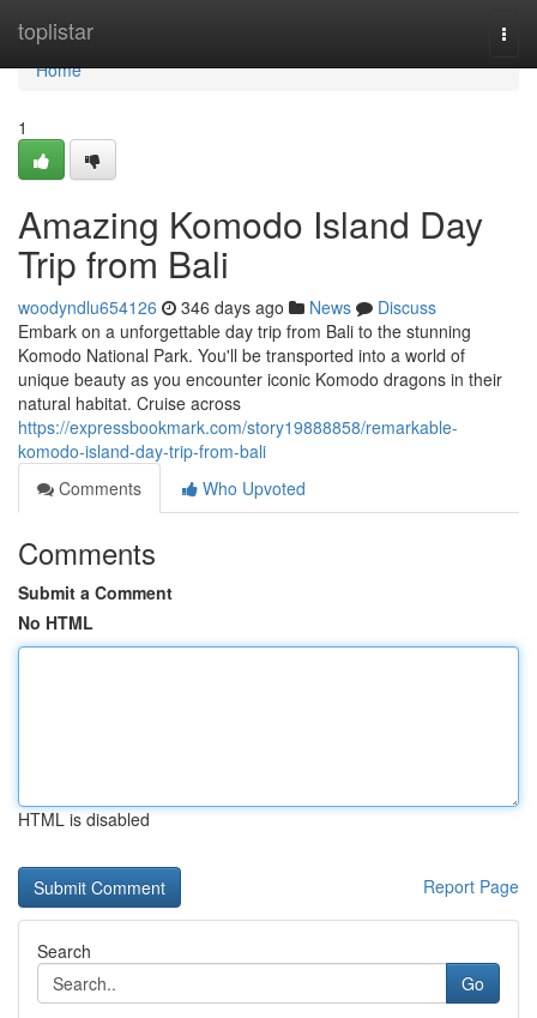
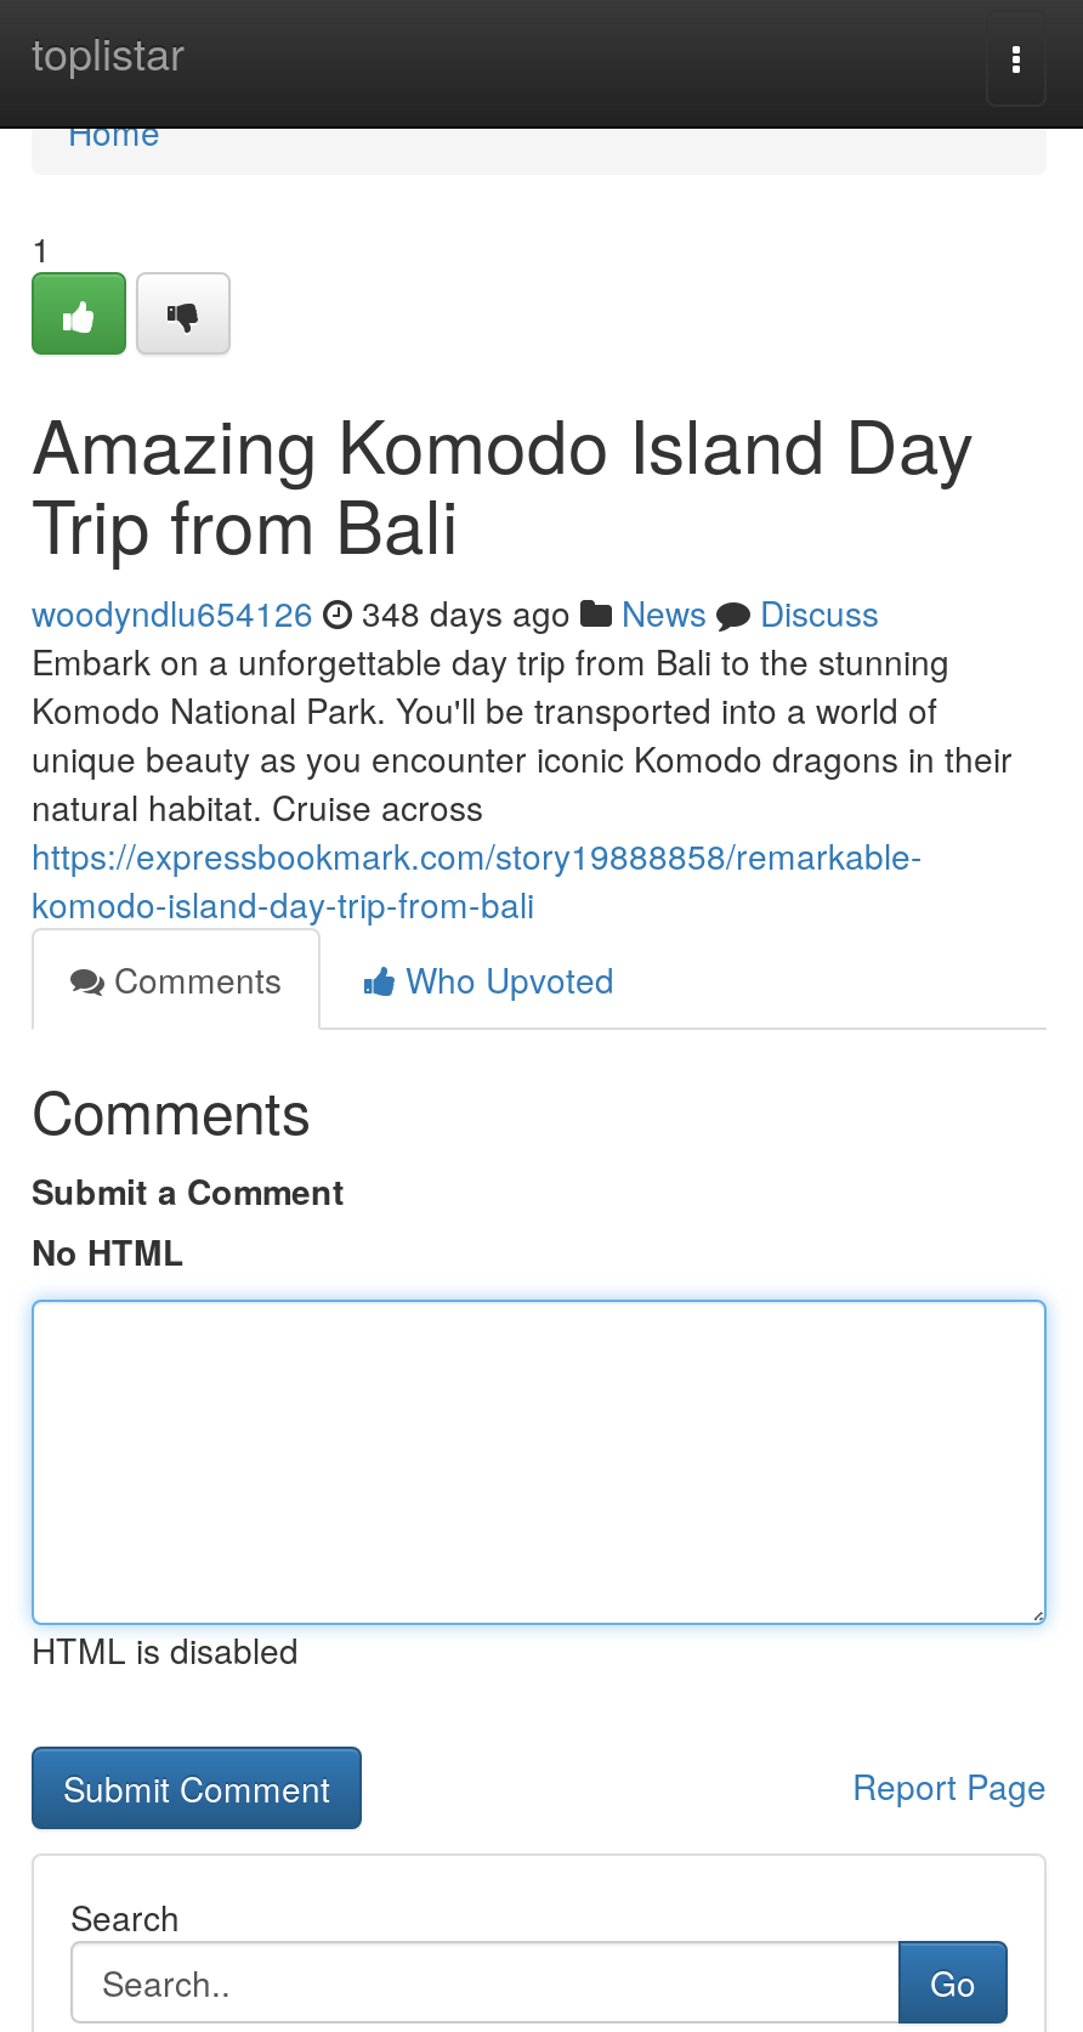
- woodyndlu654126 346 days ago News Discuss
+ woodyndlu654126 348 days ago News Discuss
